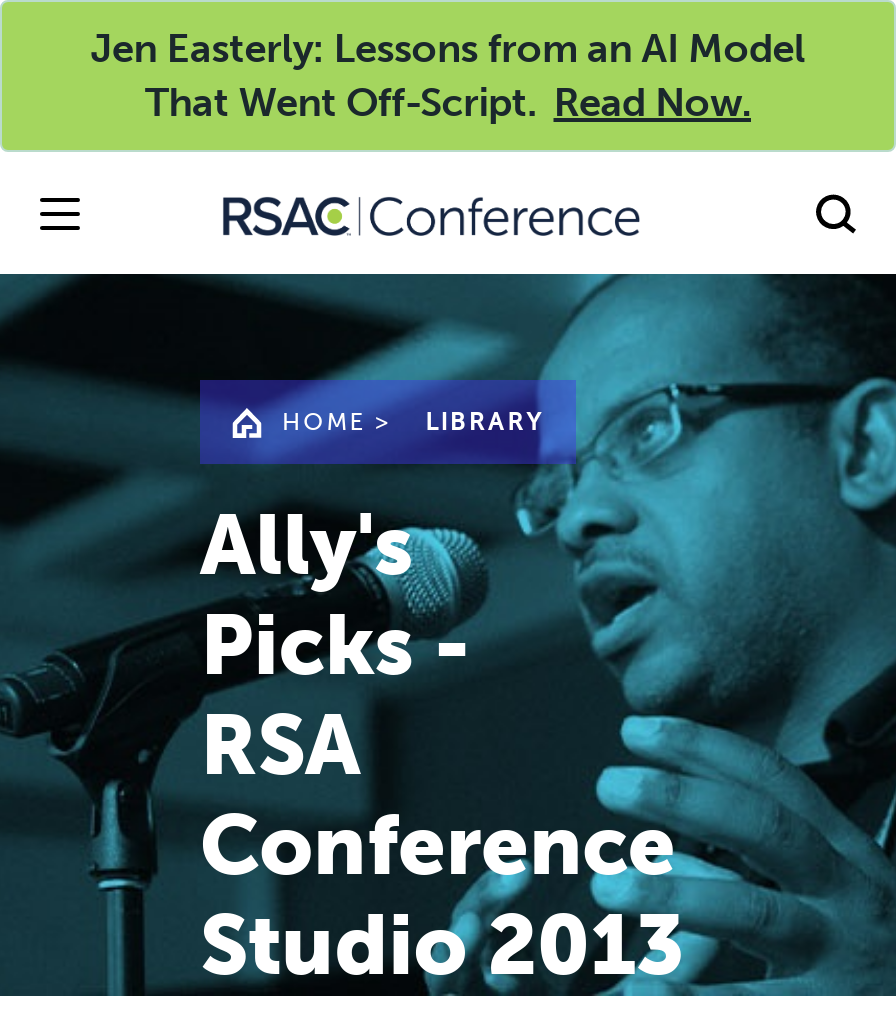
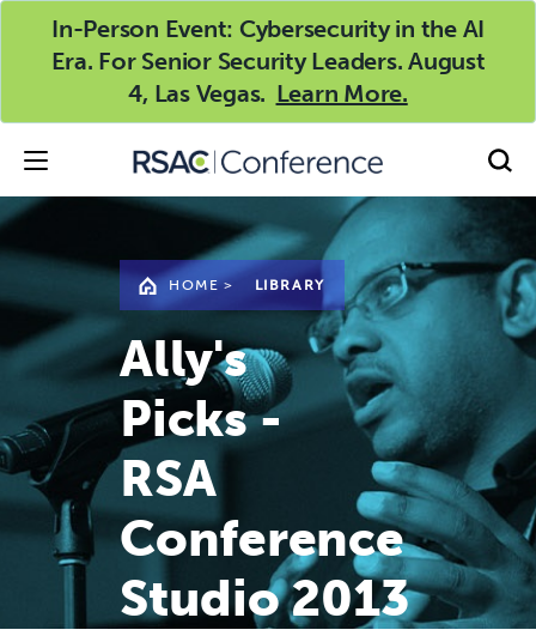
- Jen Easterly: Lessons from an AI Model
- That Went Off-Script. Read Now.
+ In-Person Event: Cybersecurity in the AI
+ Era. For Senior Security Leaders. August
+ 4, Las Vegas. Learn More.
